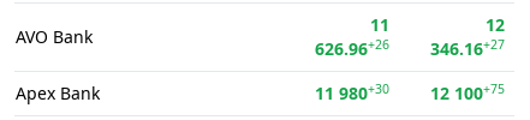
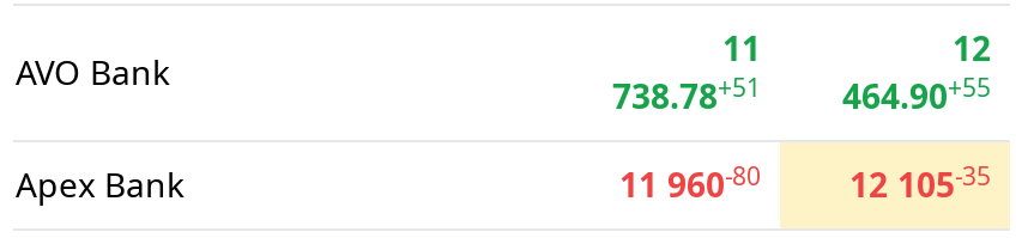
- 626.96+26
+ 738.78+51

- 346.16+27
+ 464.90+55

- 11 980+30
+ 11 960-80

- 12 100+75
+ 12 105-35
